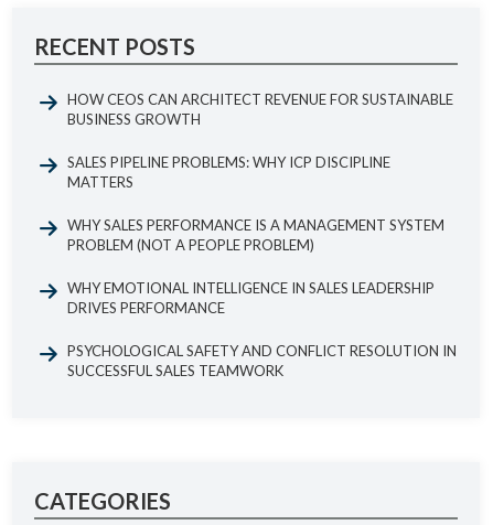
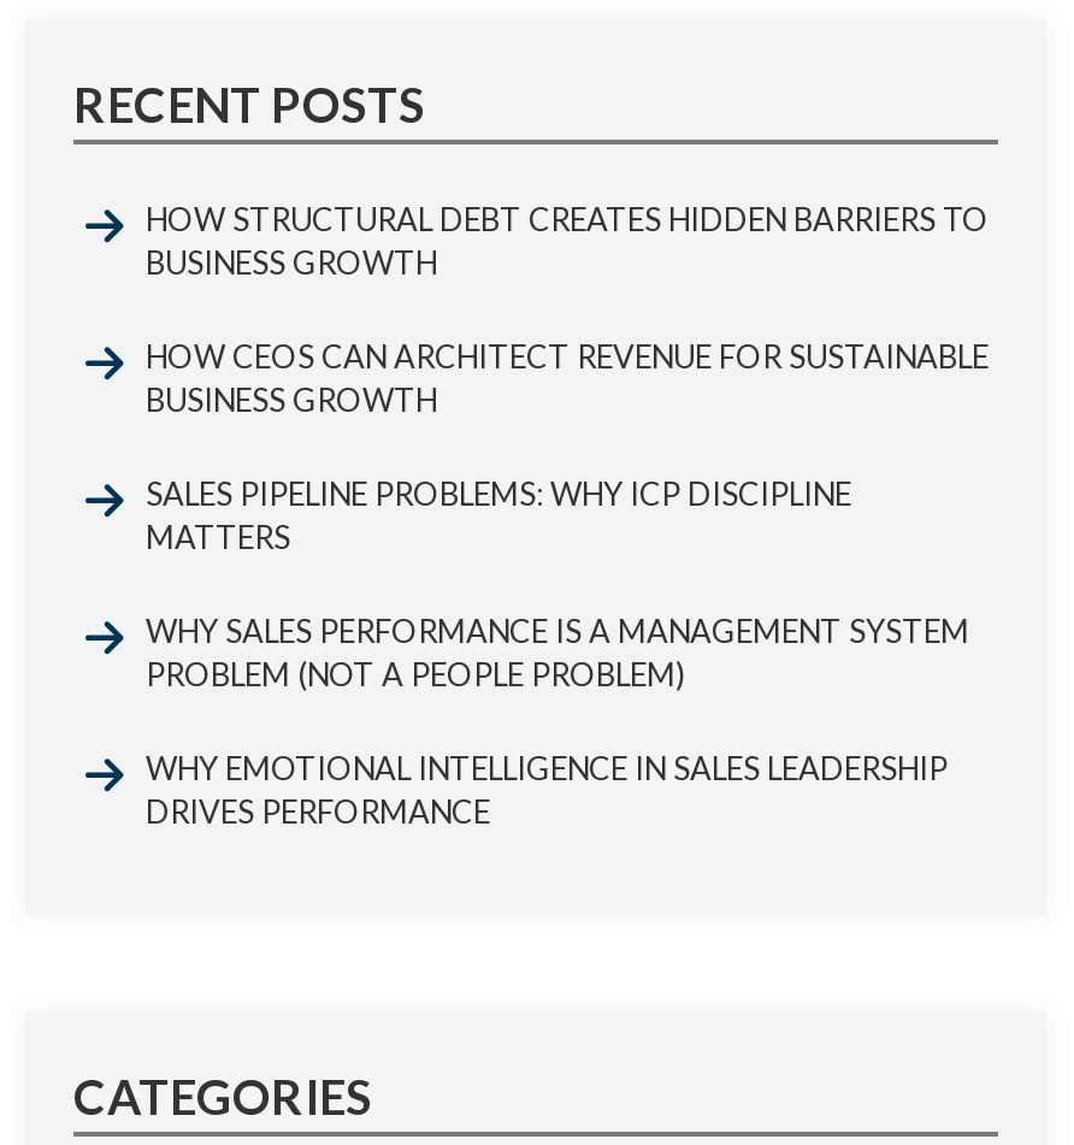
+ HOW STRUCTURAL DEBT CREATES HIDDEN BARRIERS TO
+ BUSINESS GROWTH

moved down: HOW CEOS CAN ARCHITECT REVENUE FOR SUSTAINABLE | BUSINESS GROWTH | SALES PIPELINE PROBLEMS: WHY ICP DISCIPLINE | MATTERS | WHY SALES PERFORMANCE IS A MANAGEMENT SYSTEM | PROBLEM (NOT A PEOPLE PROBLEM) | WHY EMOTIONAL INTELLIGENCE IN SALES LEADERSHIP | DRIVES PERFORMANCE

- PSYCHOLOGICAL SAFETY AND CONFLICT RESOLUTION IN
- SUCCESSFUL SALES TEAMWORK
